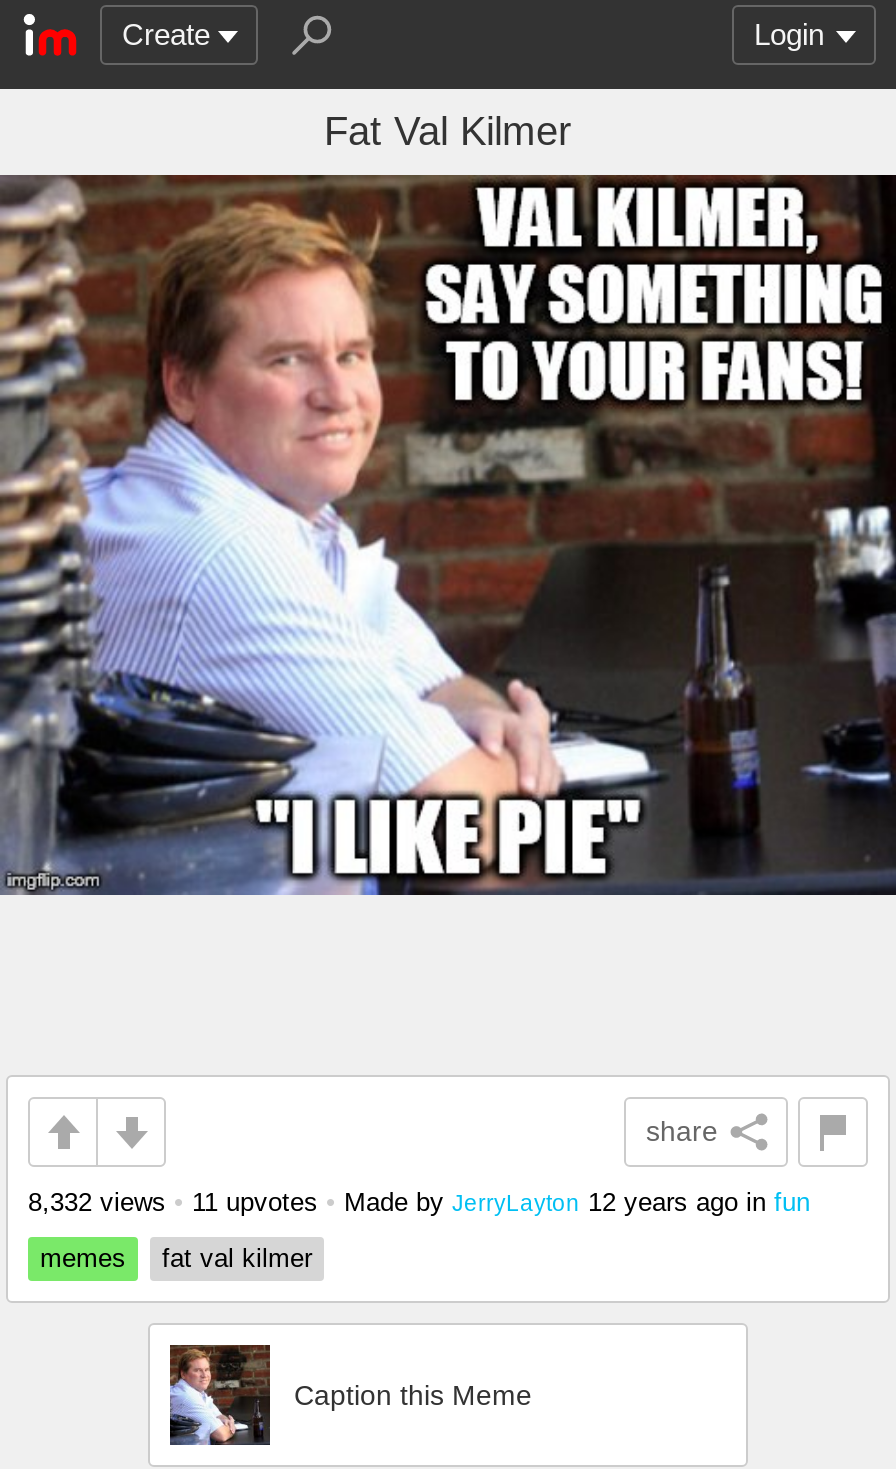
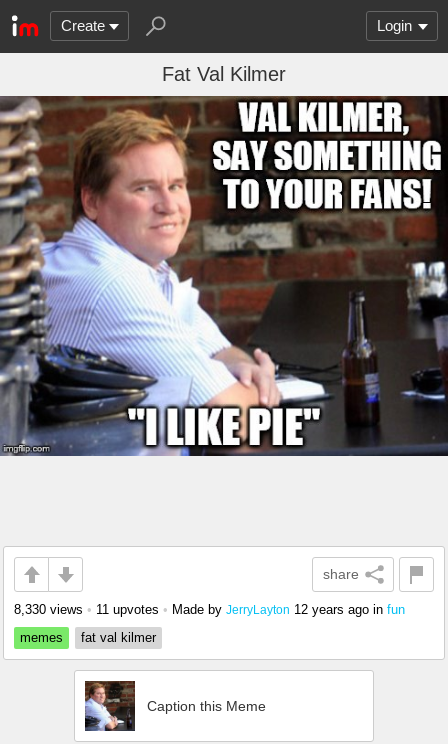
- 8,332 views • 11 upvotes • Made by JerryLayton 12 years ago in fun
+ 8,330 views • 11 upvotes • Made by JerryLayton 12 years ago in fun
